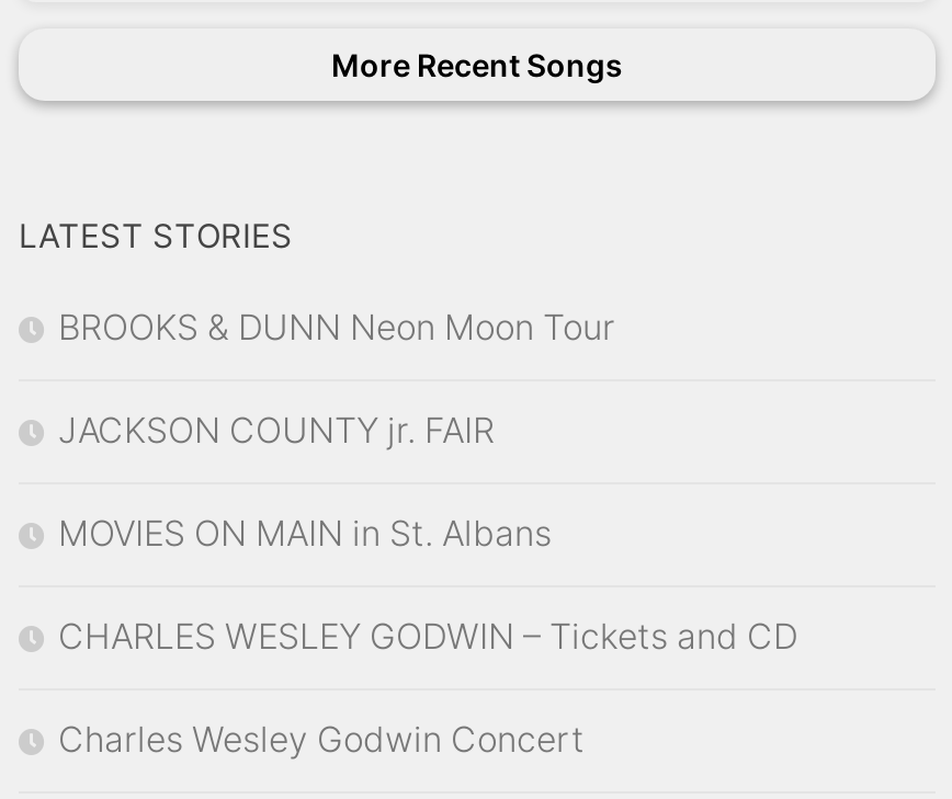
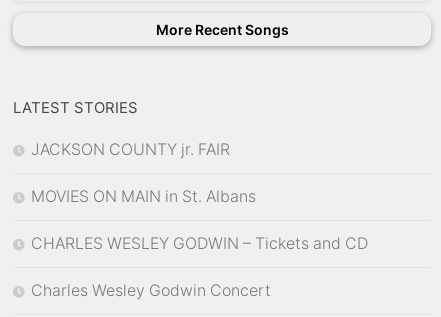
- BROOKS & DUNN Neon Moon Tour
